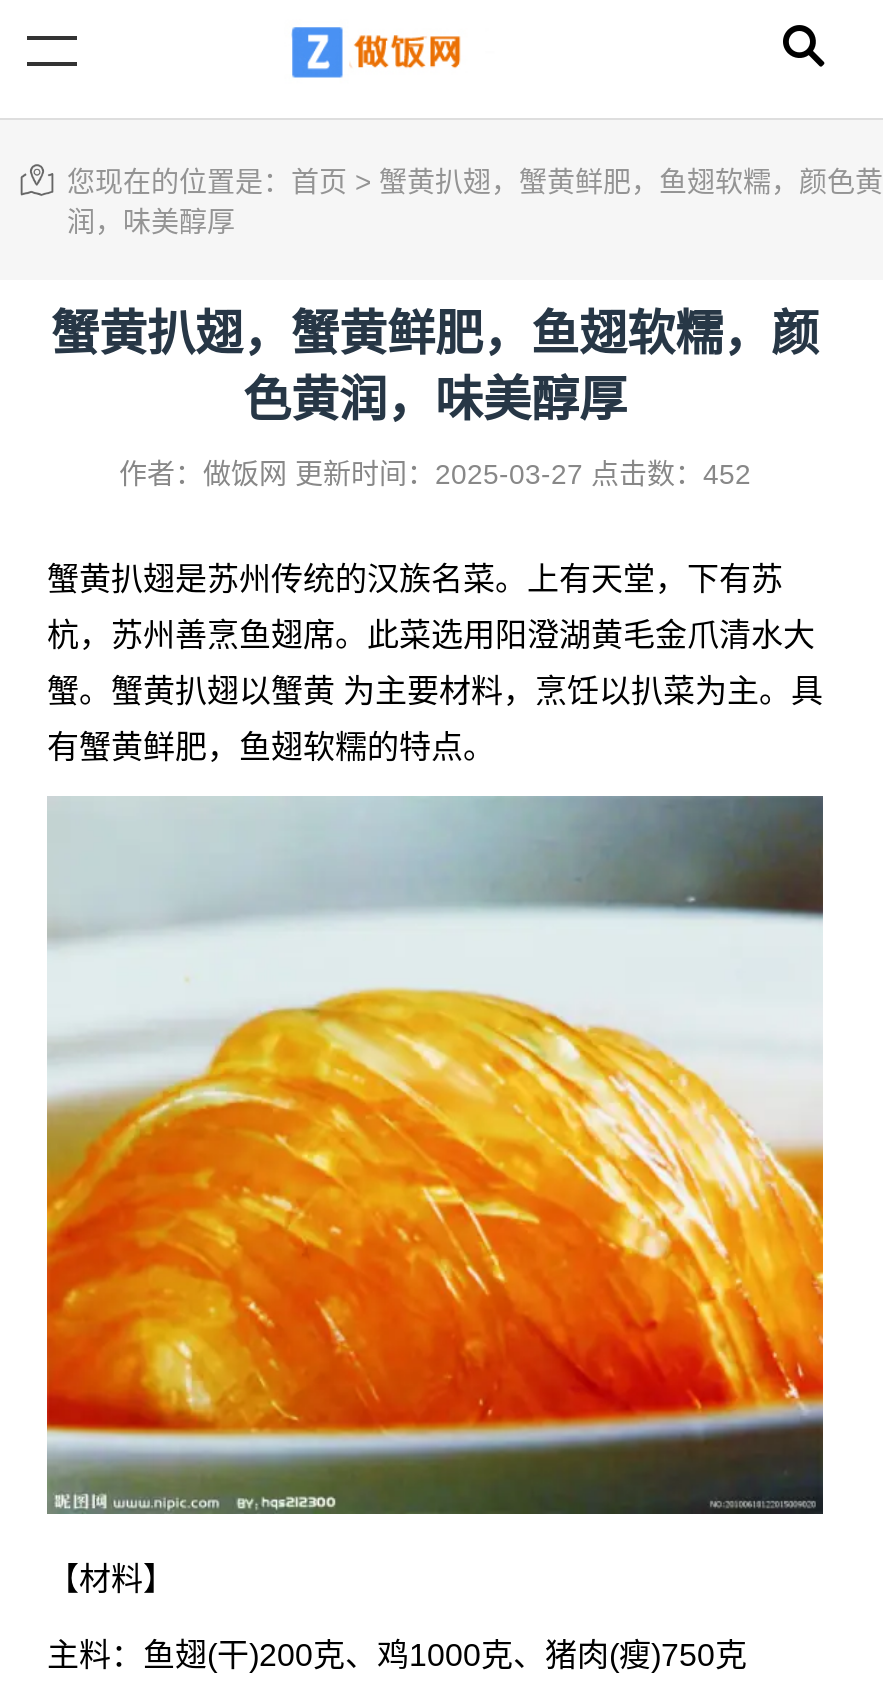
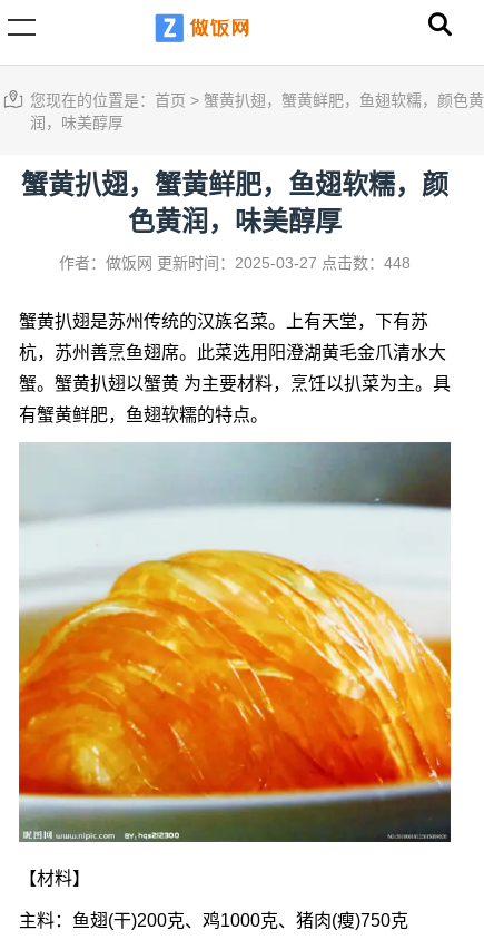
- 作者：做饭网更新时间：2025-03-27 点击数：452
+ 作者：做饭网更新时间：2025-03-27 点击数：448
